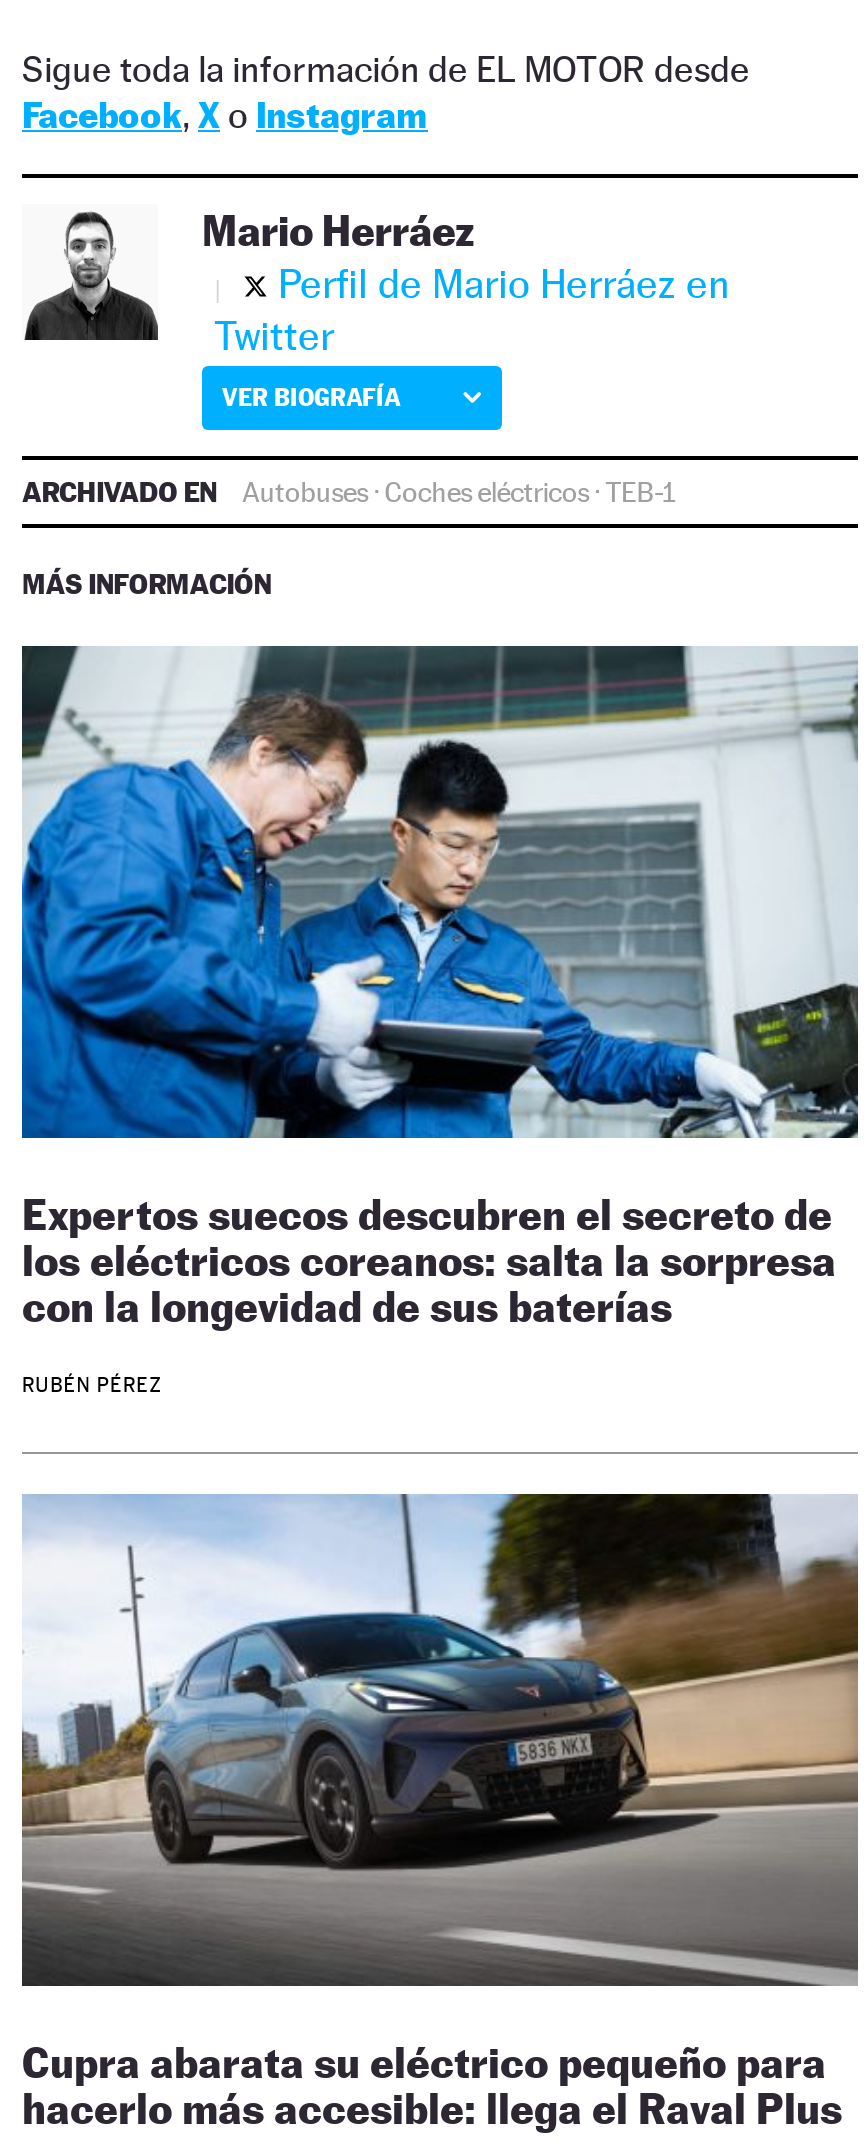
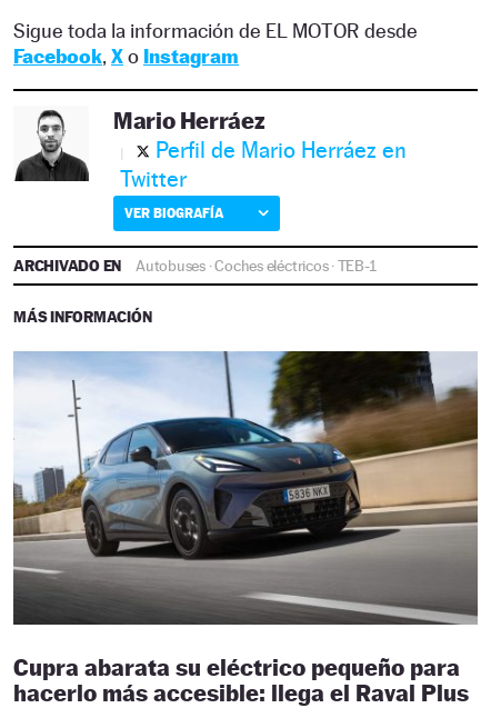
- [image]
- Expertos suecos descubren el secreto de
- los eléctricos coreanos: salta la sorpresa
- con la longevidad de sus baterías
- RUBÉN PÉREZ
